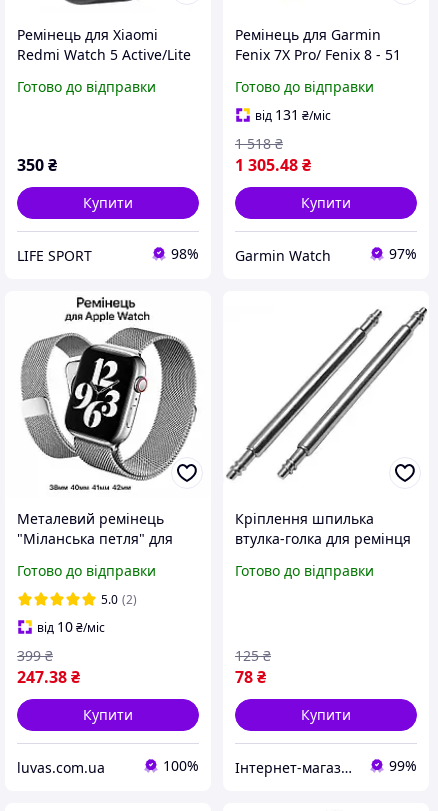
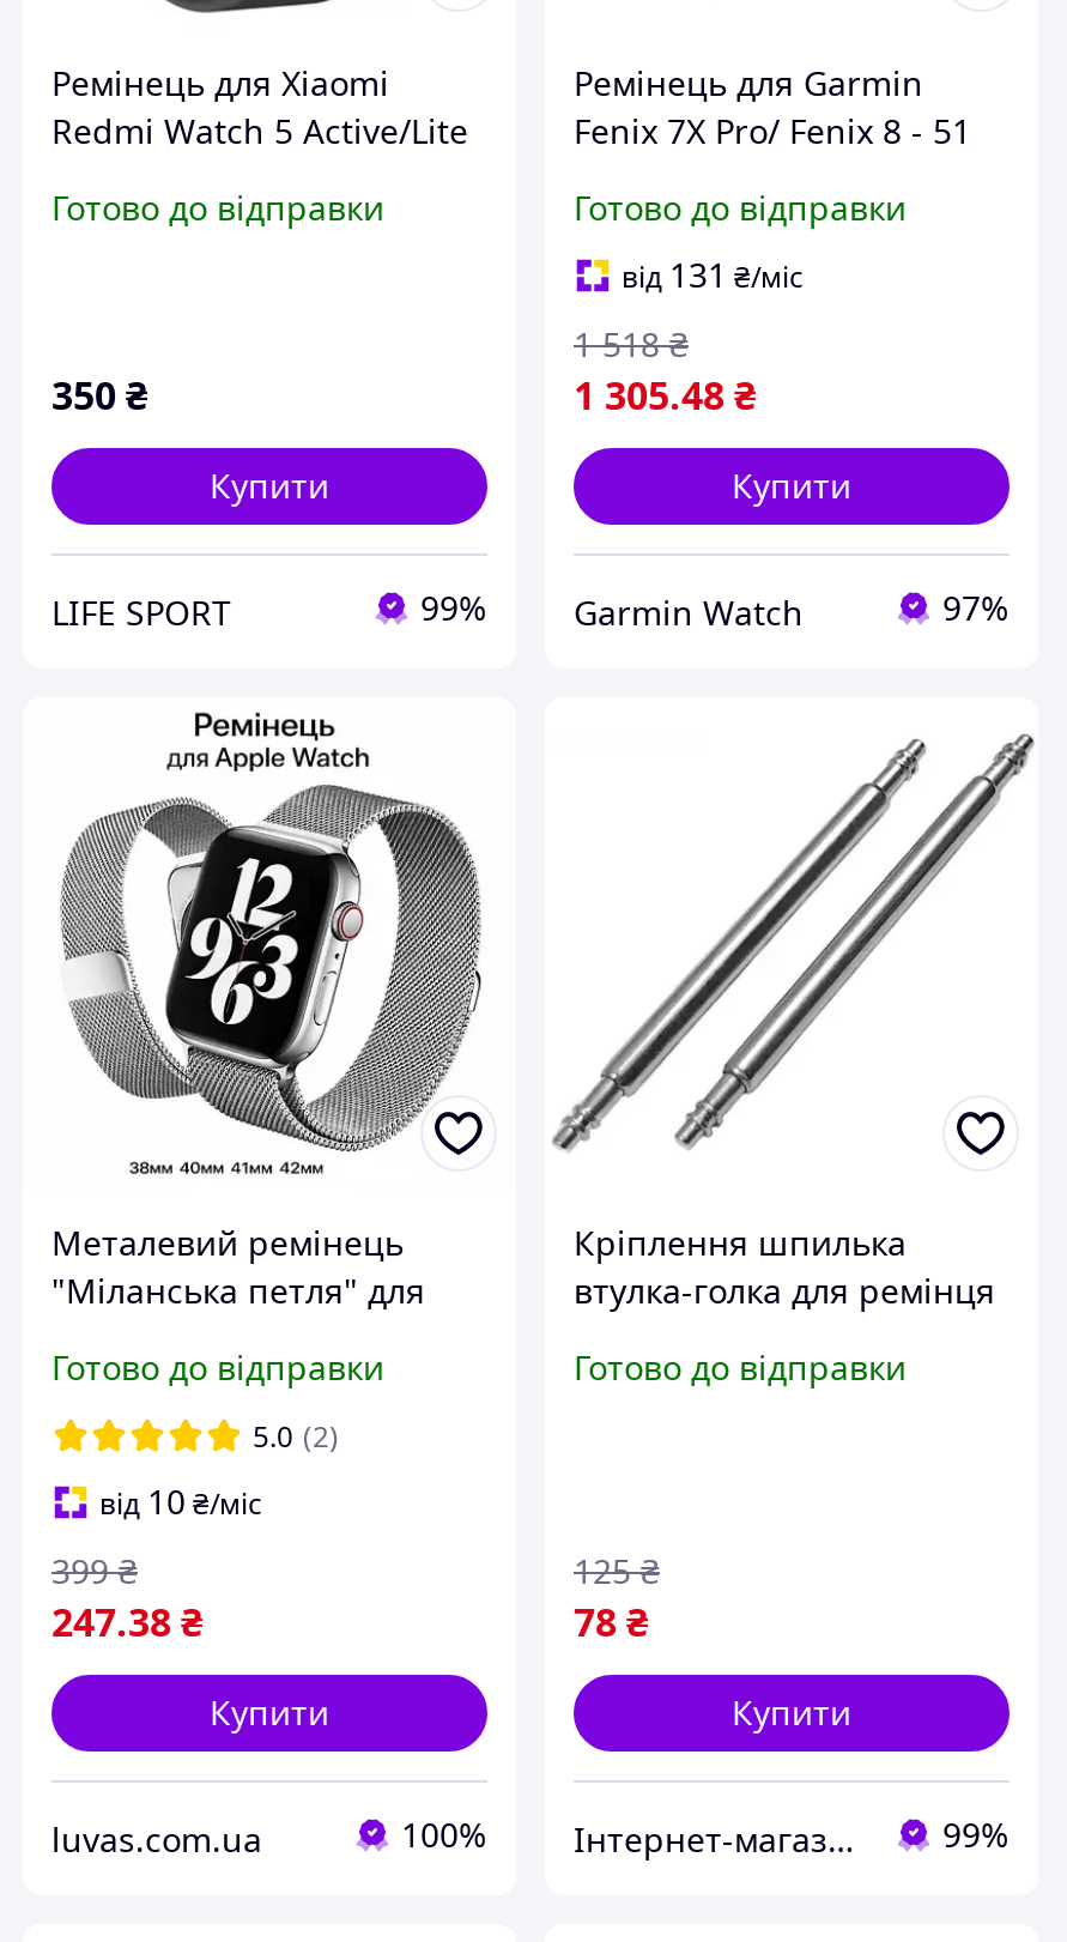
- 98% Garmin Watch
+ 99% Garmin Watch
